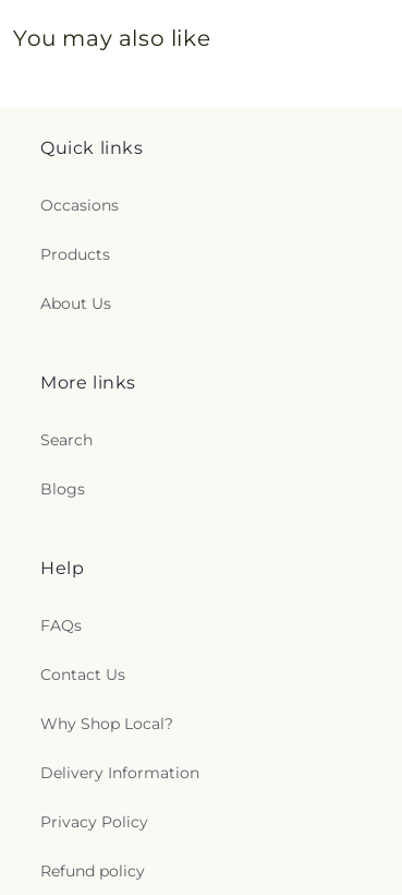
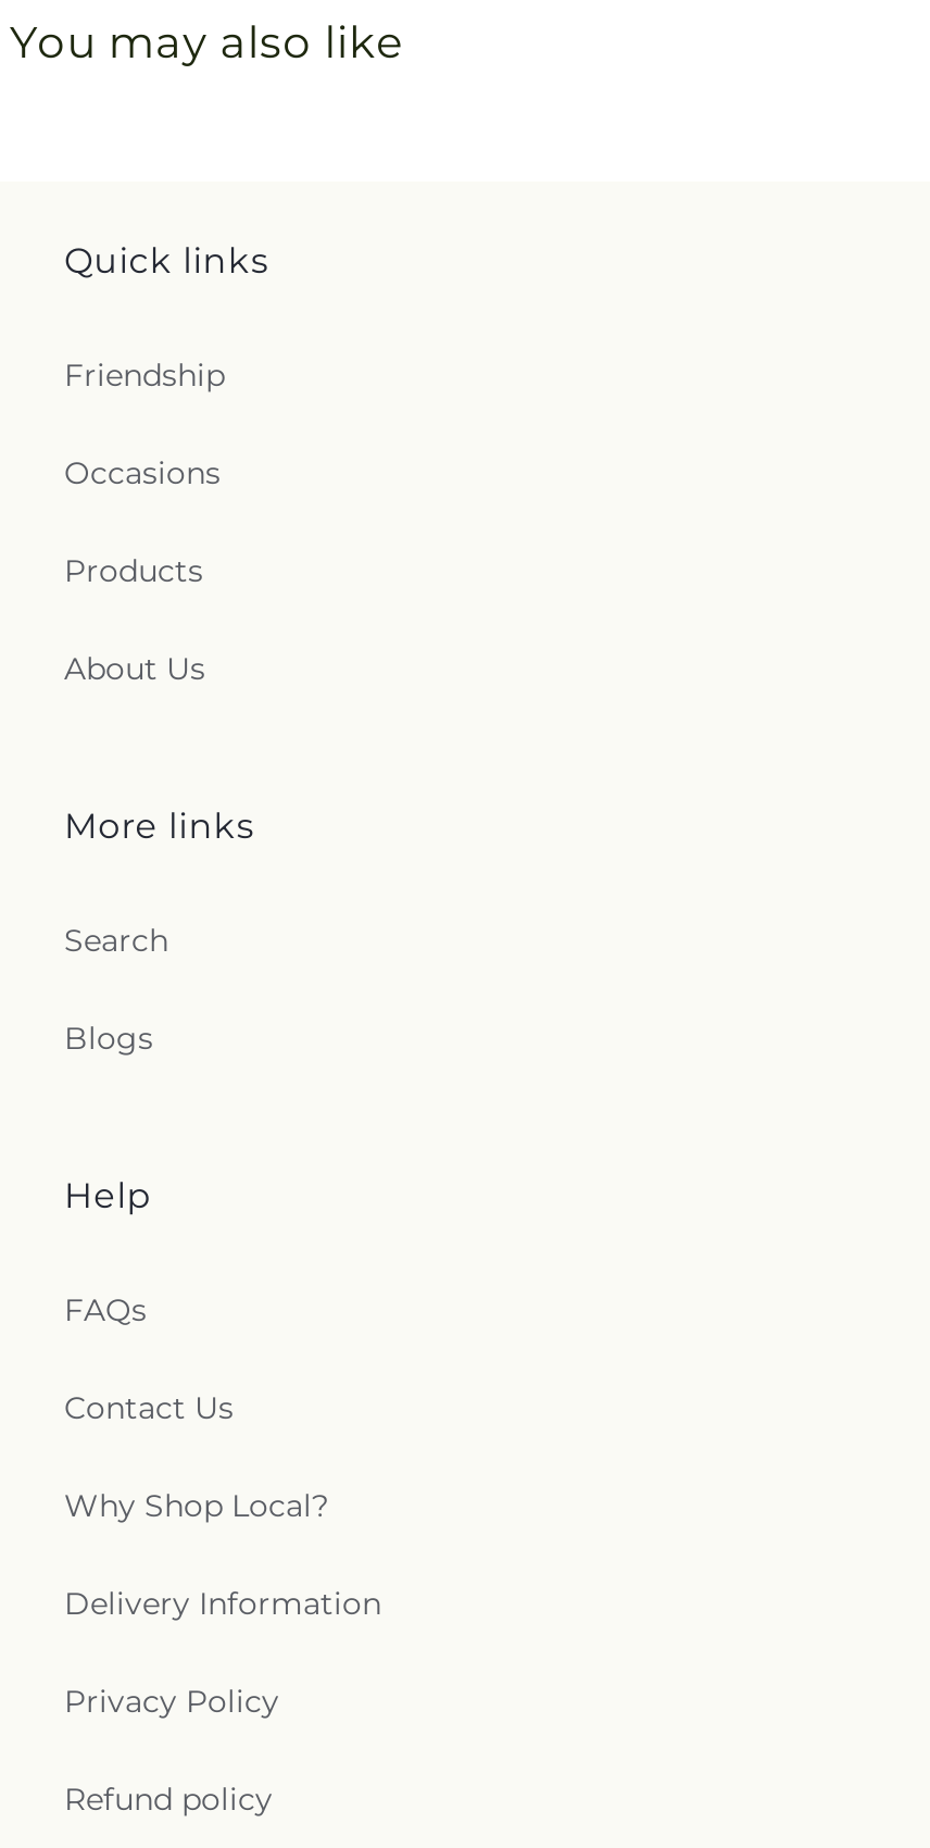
+ Friendship
